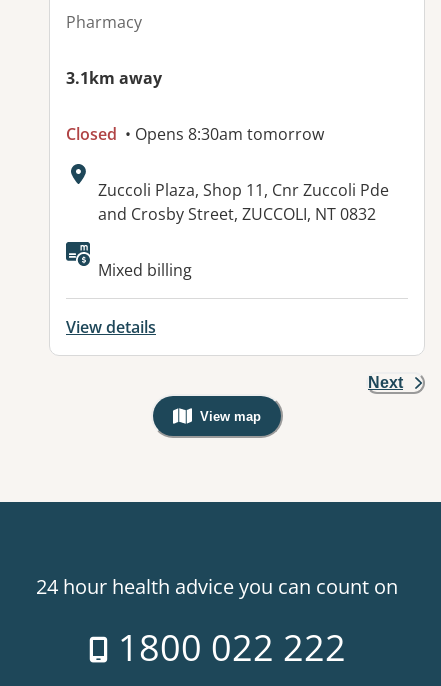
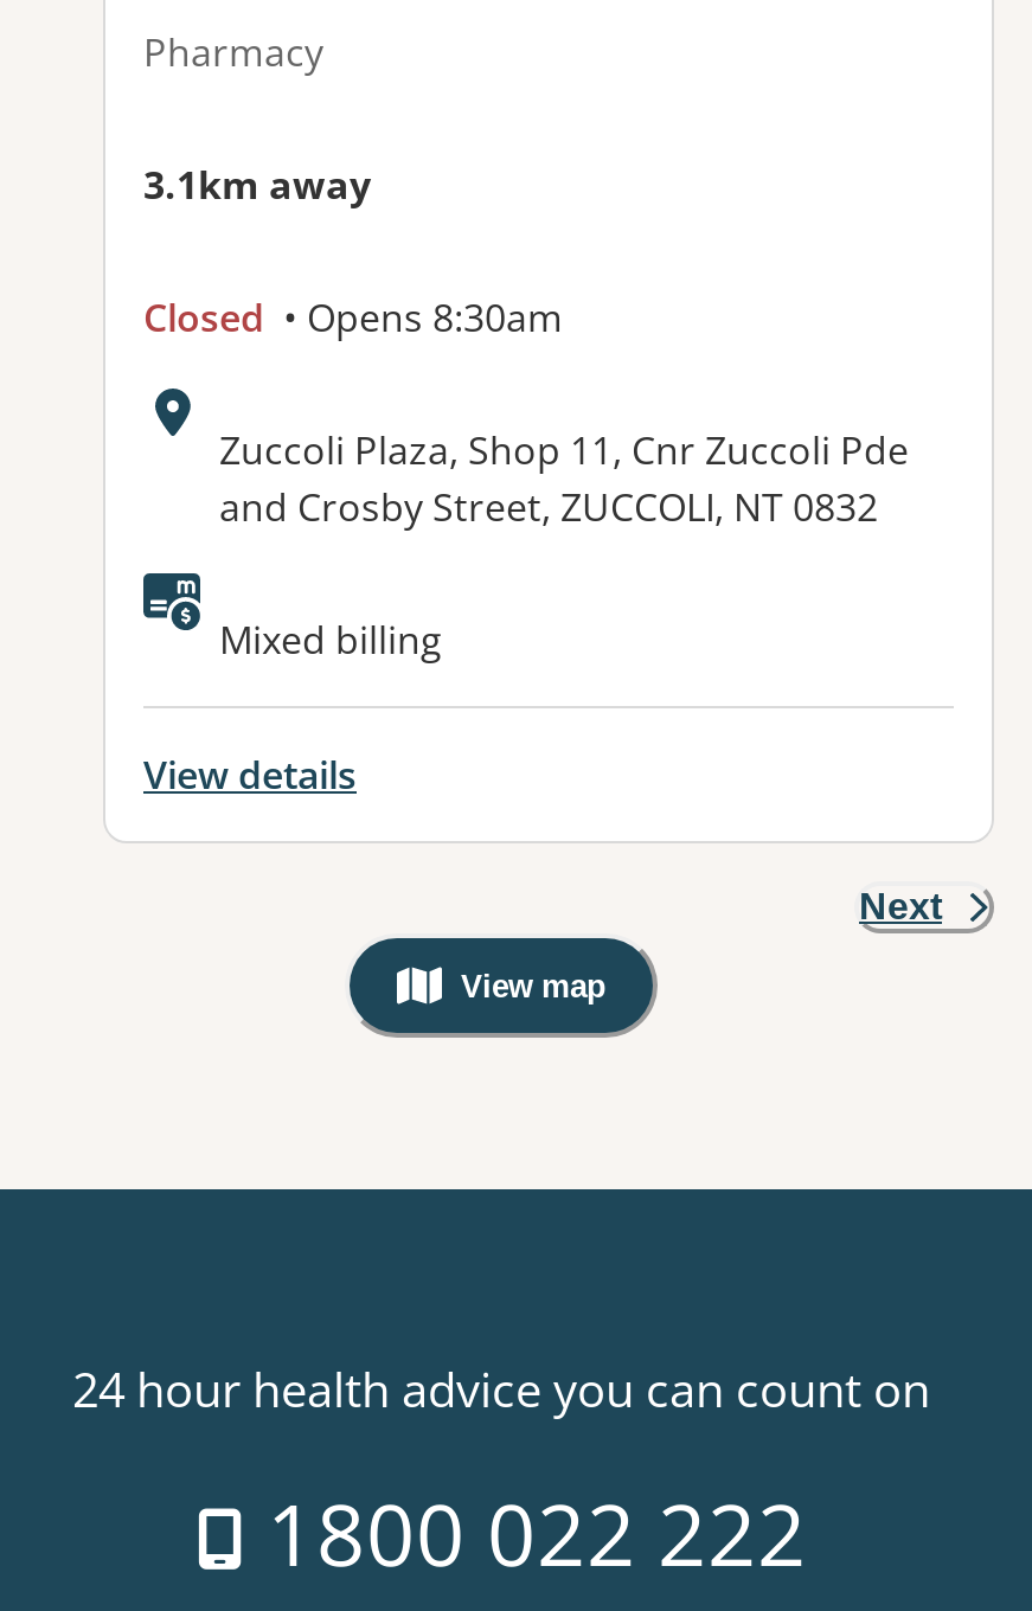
- Closed • Opens 8:30am tomorrow
+ Closed • Opens 8:30am
